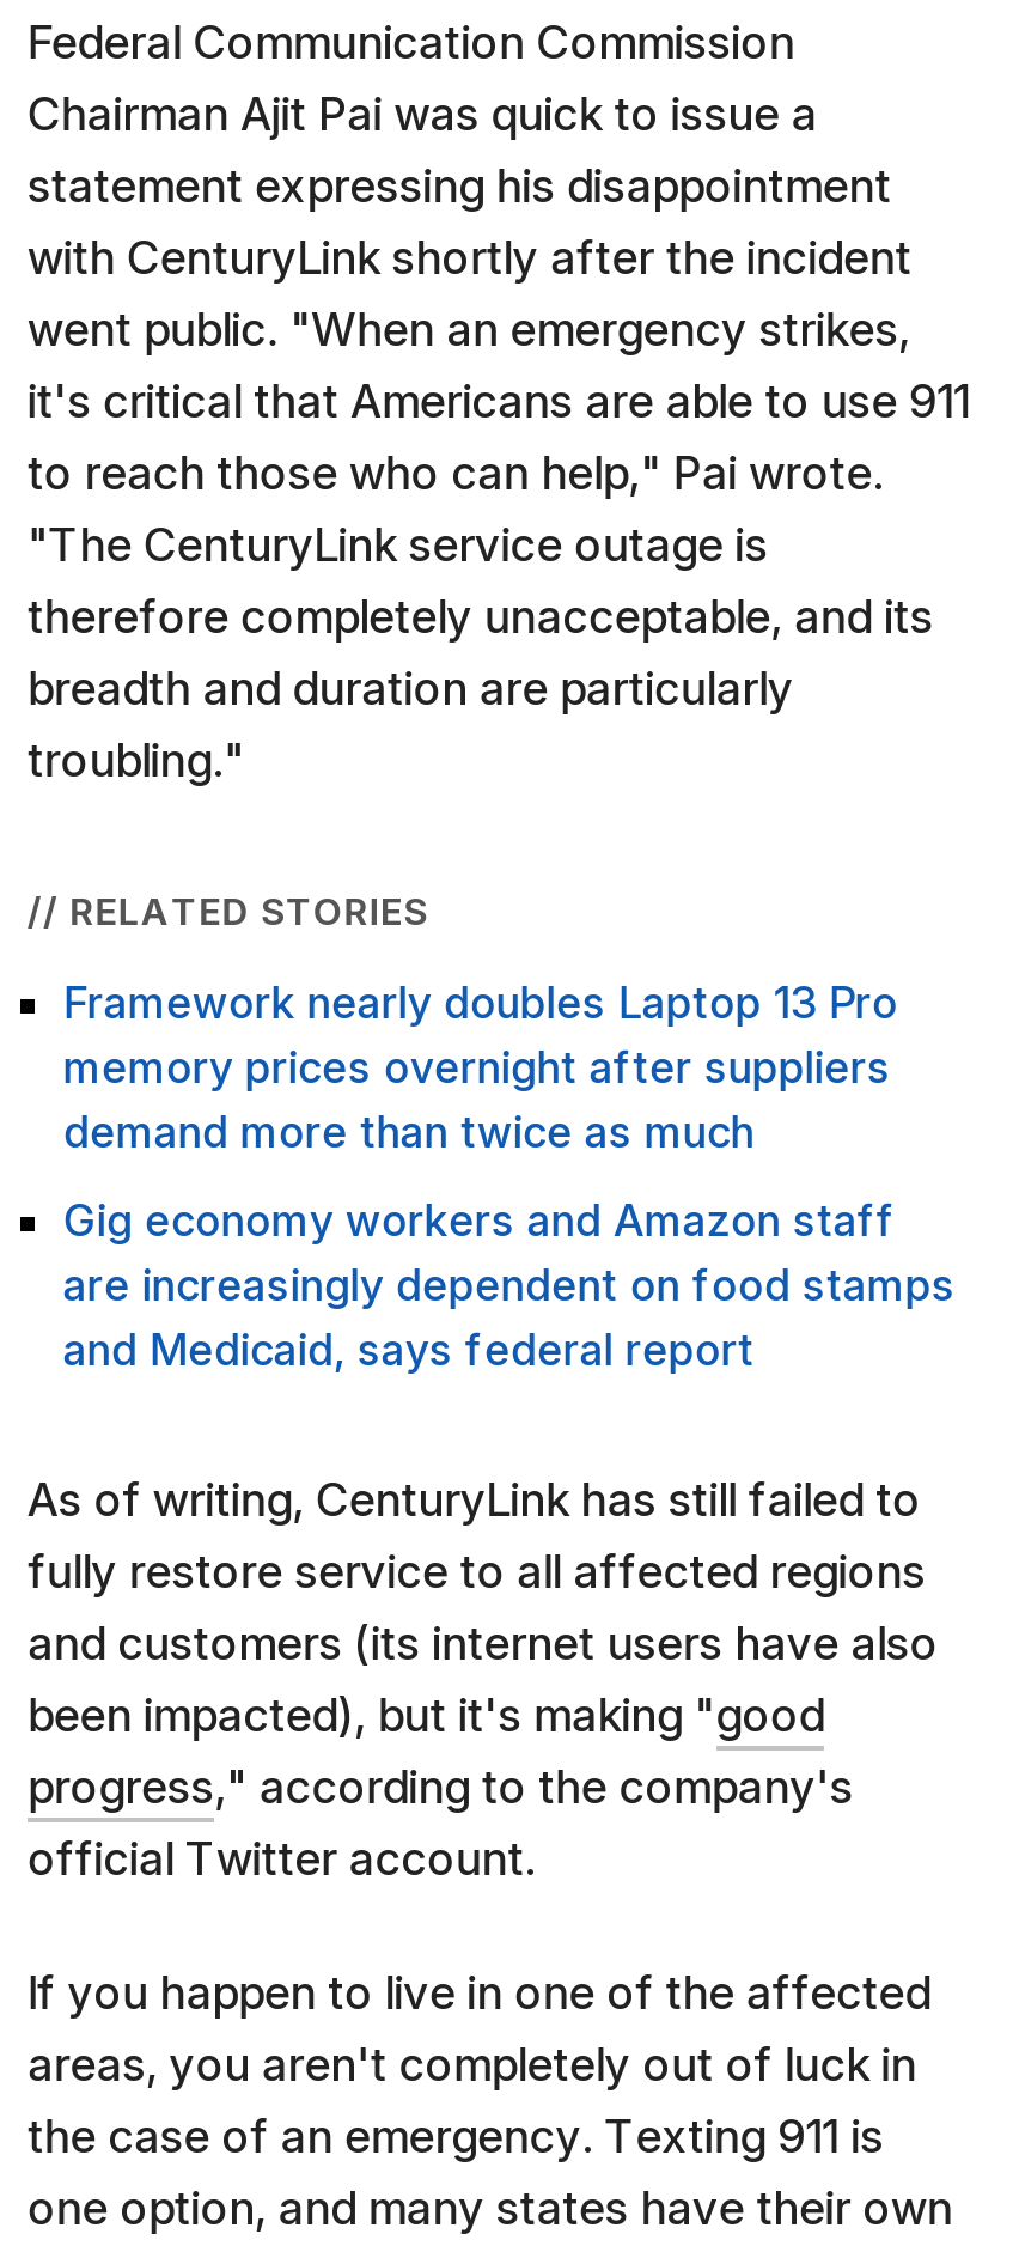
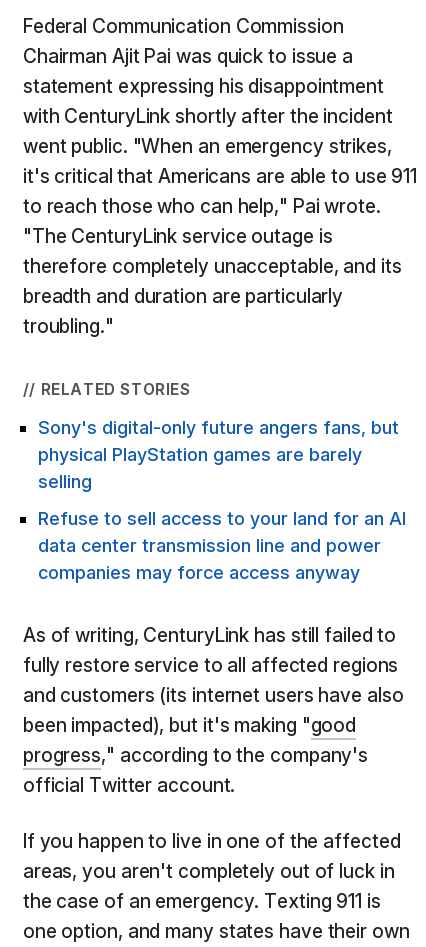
- Framework nearly doubles Laptop 13 Pro
- memory prices overnight after suppliers
- demand more than twice as much
+ Sony's digital-only future angers fans, but
+ physical PlayStation games are barely
+ selling

- Gig economy workers and Amazon staff
- are increasingly dependent on food stamps
- and Medicaid, says federal report
+ Refuse to sell access to your land for an AI
+ data center transmission line and power
+ companies may force access anyway
